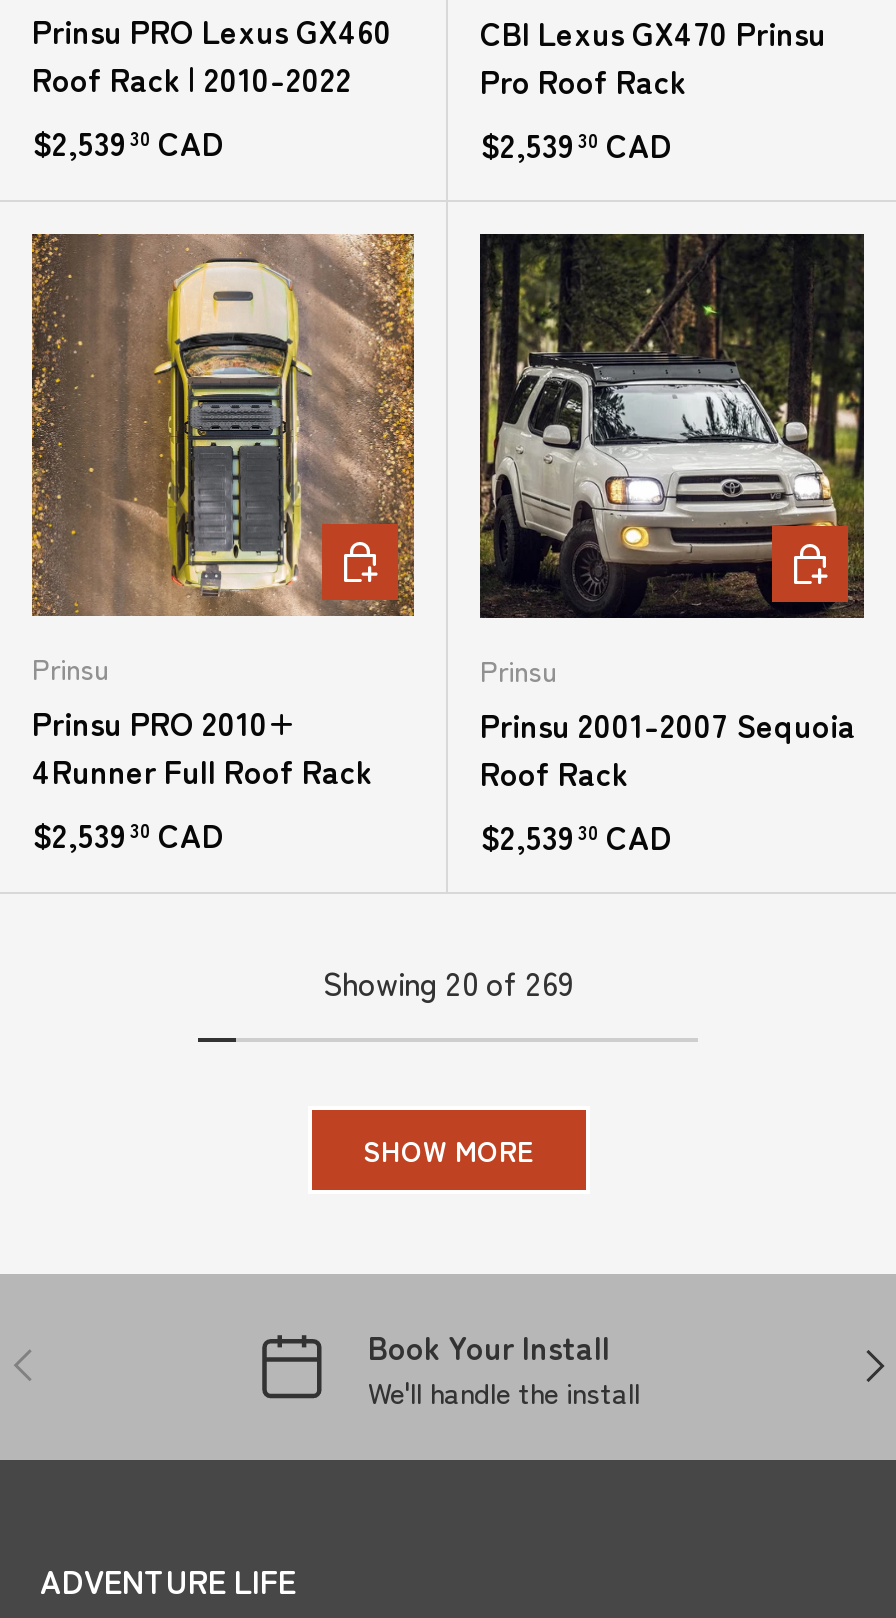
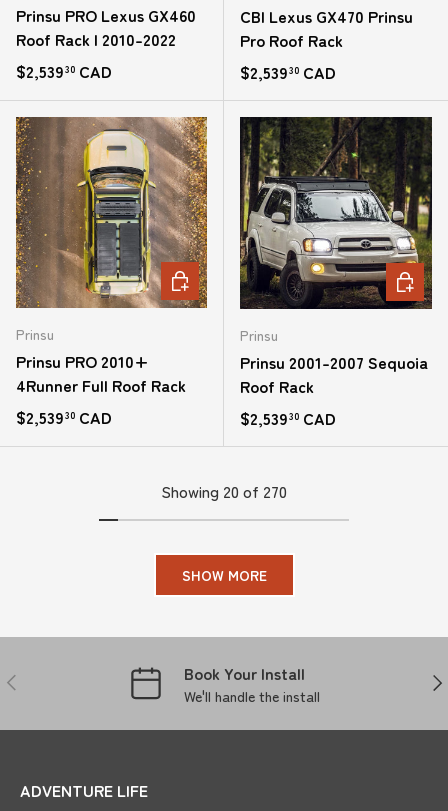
- Showing 20 of 269
+ Showing 20 of 270
